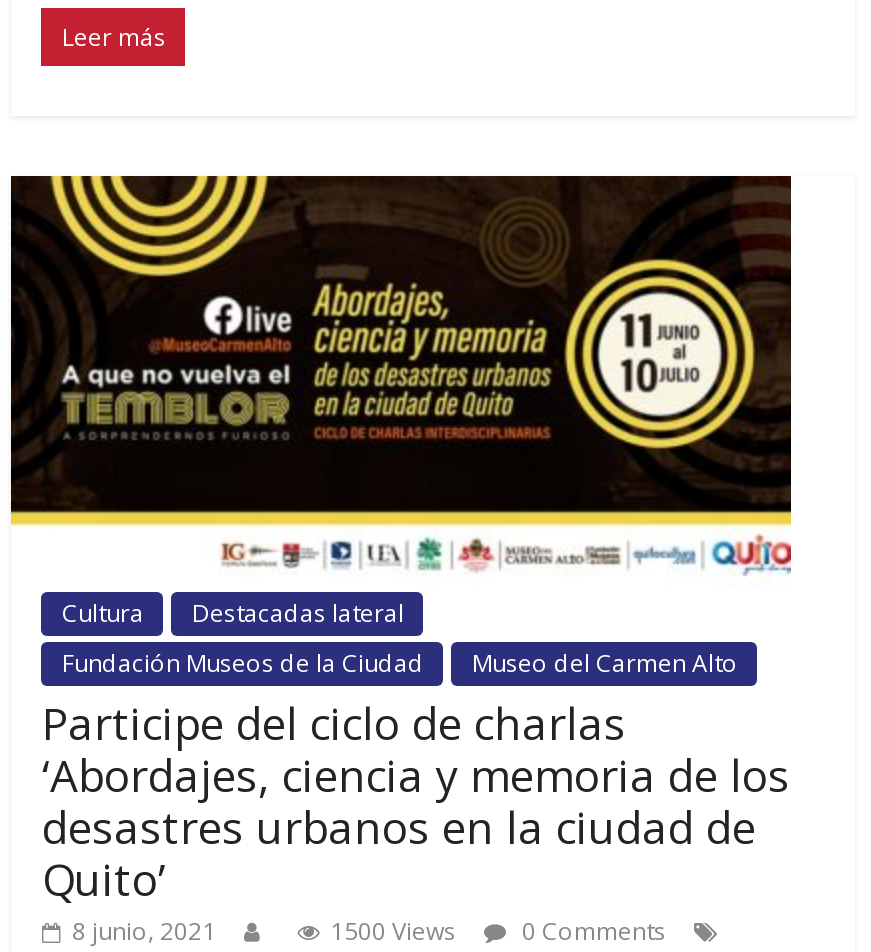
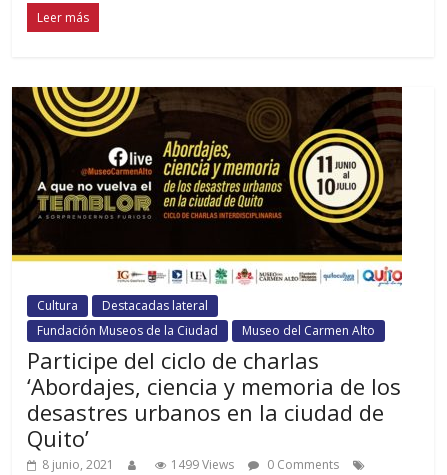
- 1500 Views 0 Comments
+ 1499 Views 0 Comments
